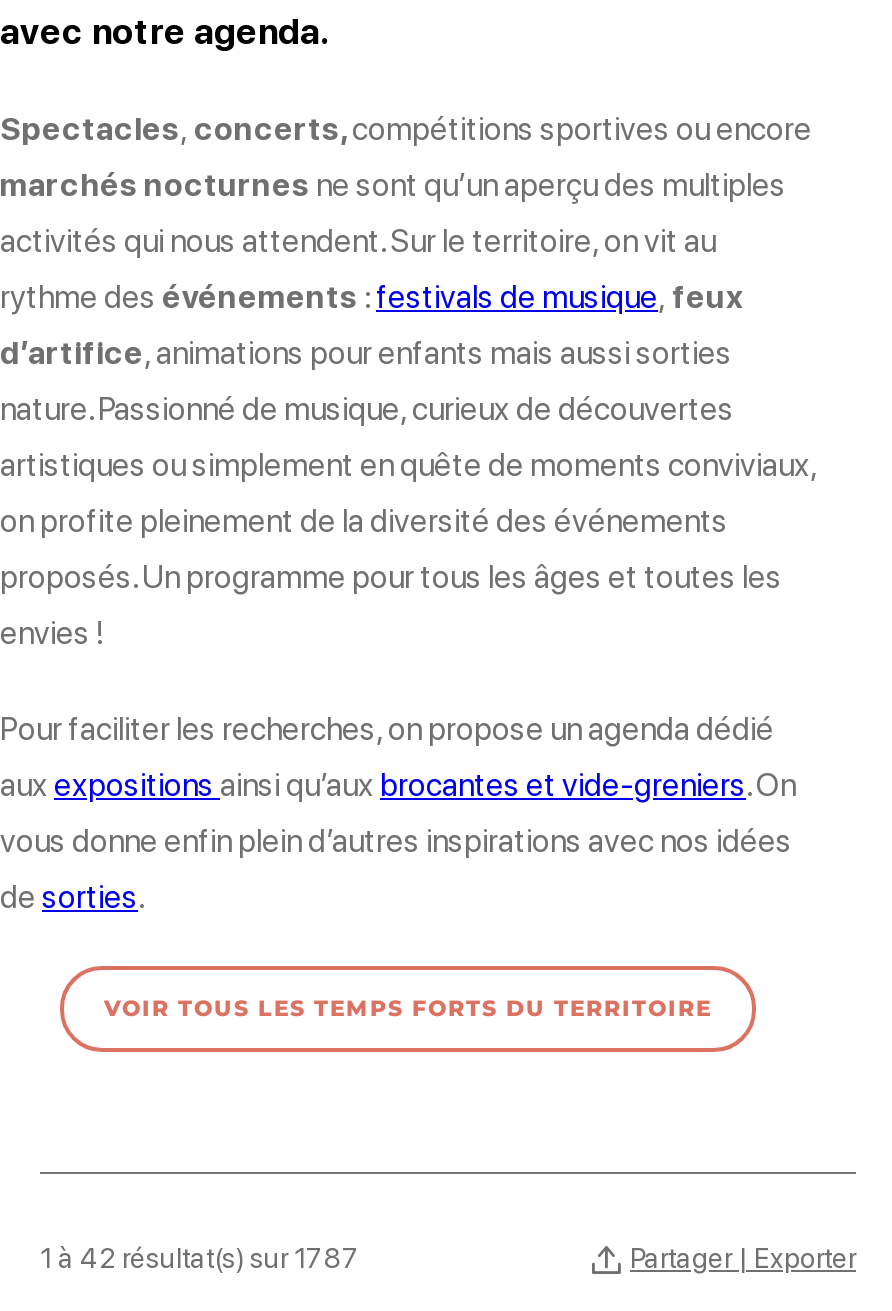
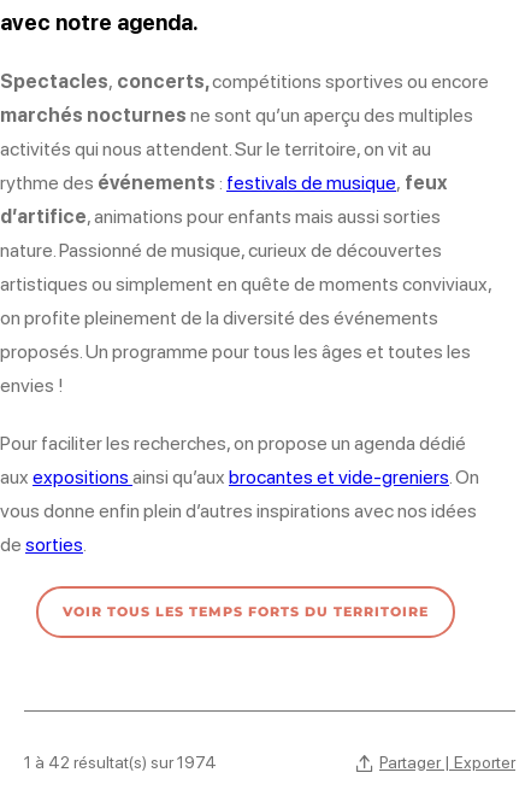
- 1 à 42 résultat(s) sur 1787
+ 1 à 42 résultat(s) sur 1974
